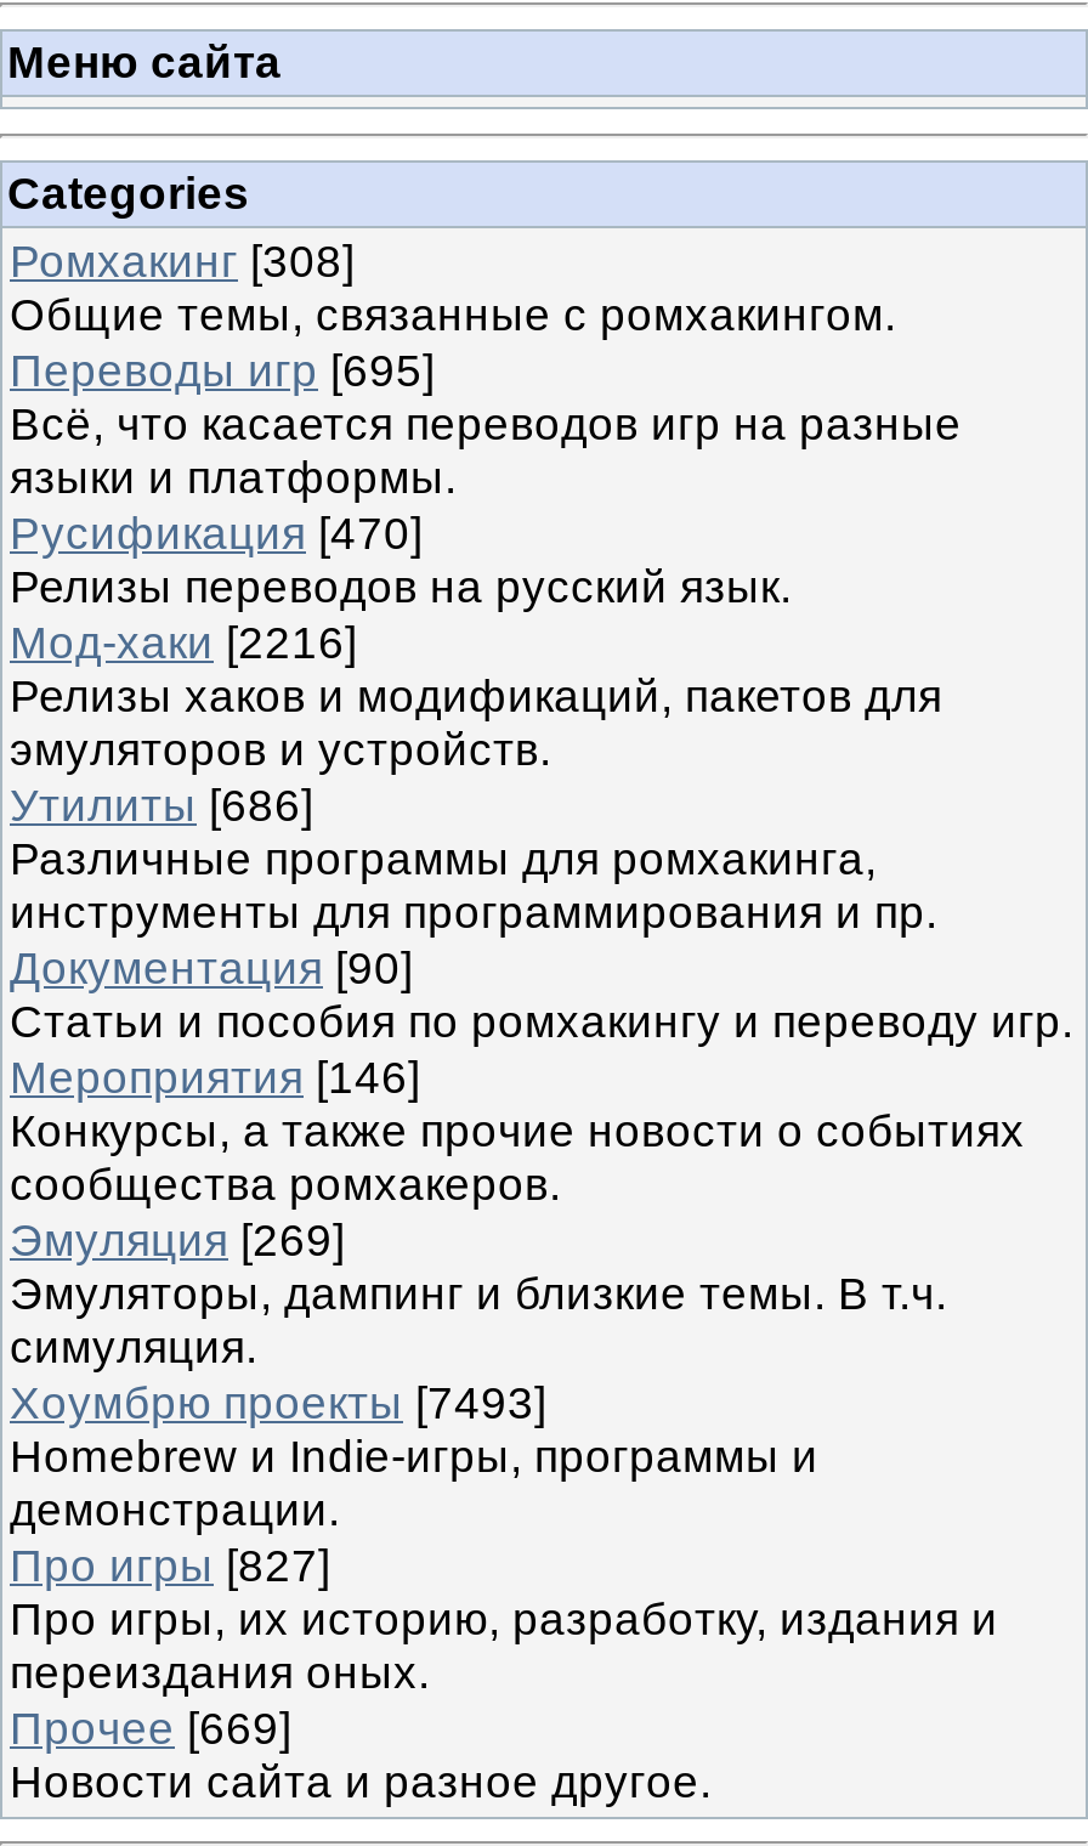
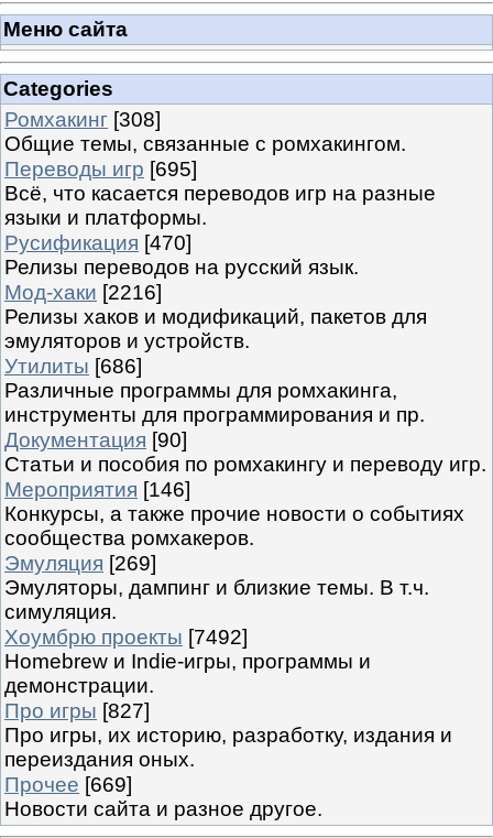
- Хоумбрю проекты [7493]
+ Хоумбрю проекты [7492]
